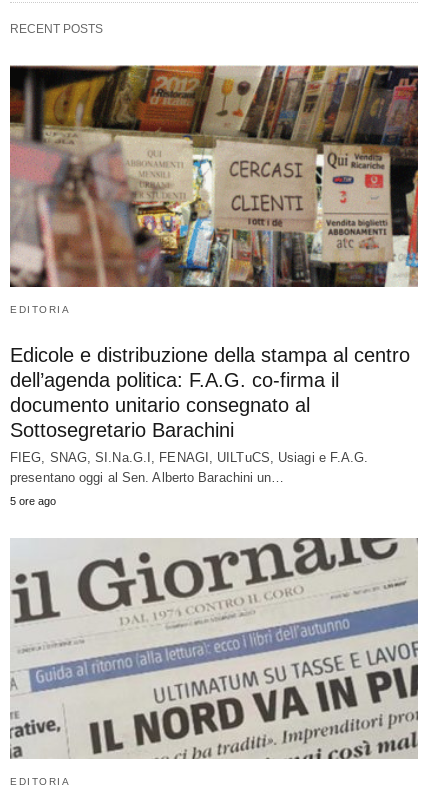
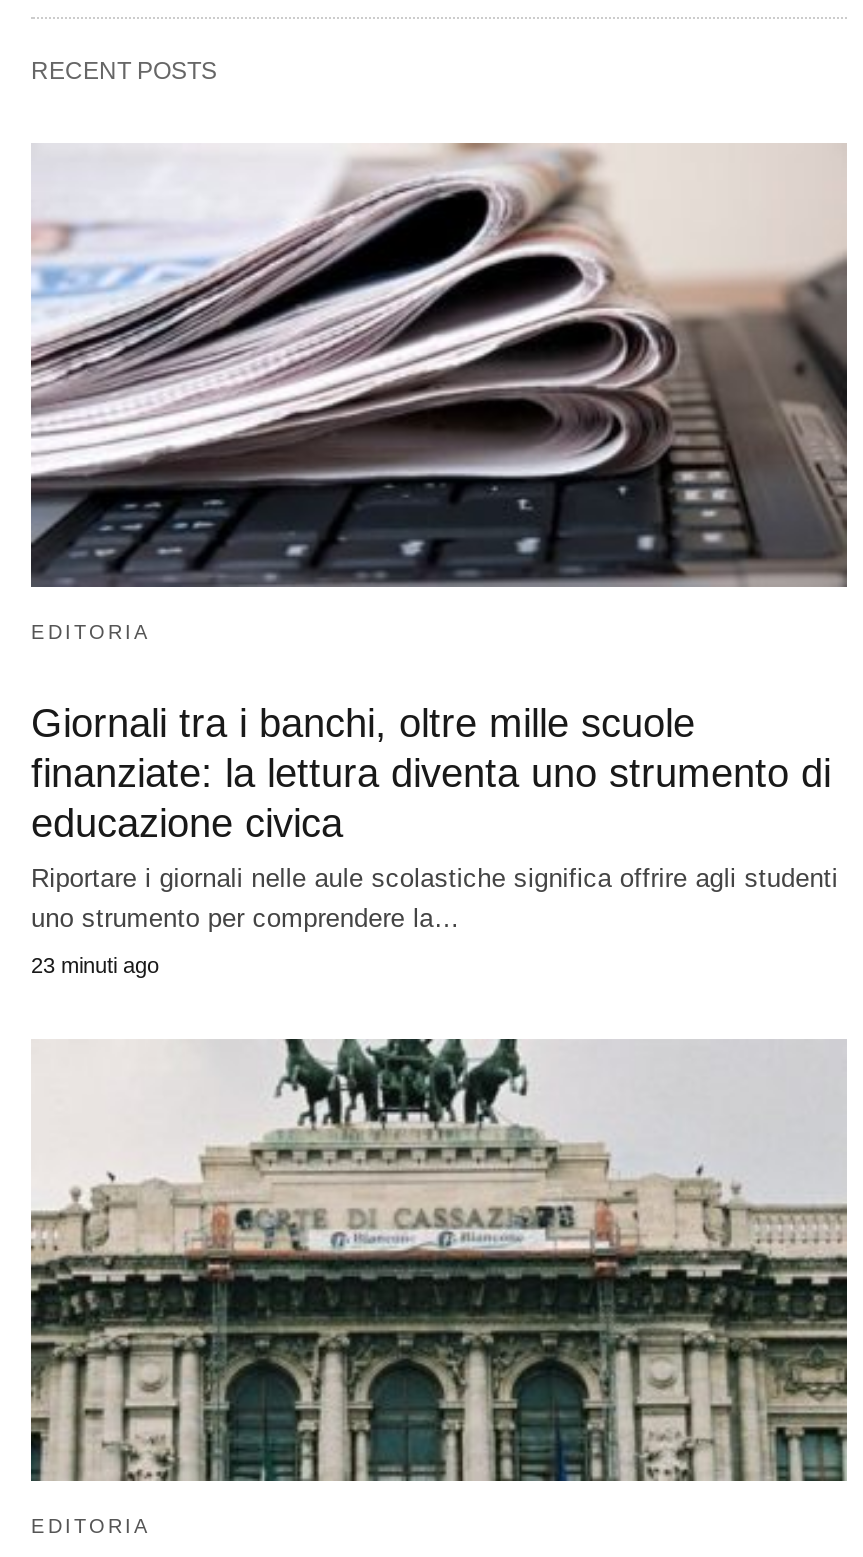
- [image]
+ [image]

- Edicole e distribuzione della stampa al centro
- dell’agenda politica: F.A.G. co-firma il
- documento unitario consegnato al
- Sottosegretario Barachini
- FIEG, SNAG, SI.Na.G.I, FENAGI, UILTuCS, Usiagi e F.A.G.
- presentano oggi al Sen. Alberto Barachini un…
+ Giornali tra i banchi, oltre mille scuole
+ finanziate: la lettura diventa uno strumento di
+ educazione civica
+ Riportare i giornali nelle aule scolastiche significa offrire agli studenti
+ uno strumento per comprendere la…

- 5 ore ago
+ 23 minuti ago

- [image]
+ [image]
